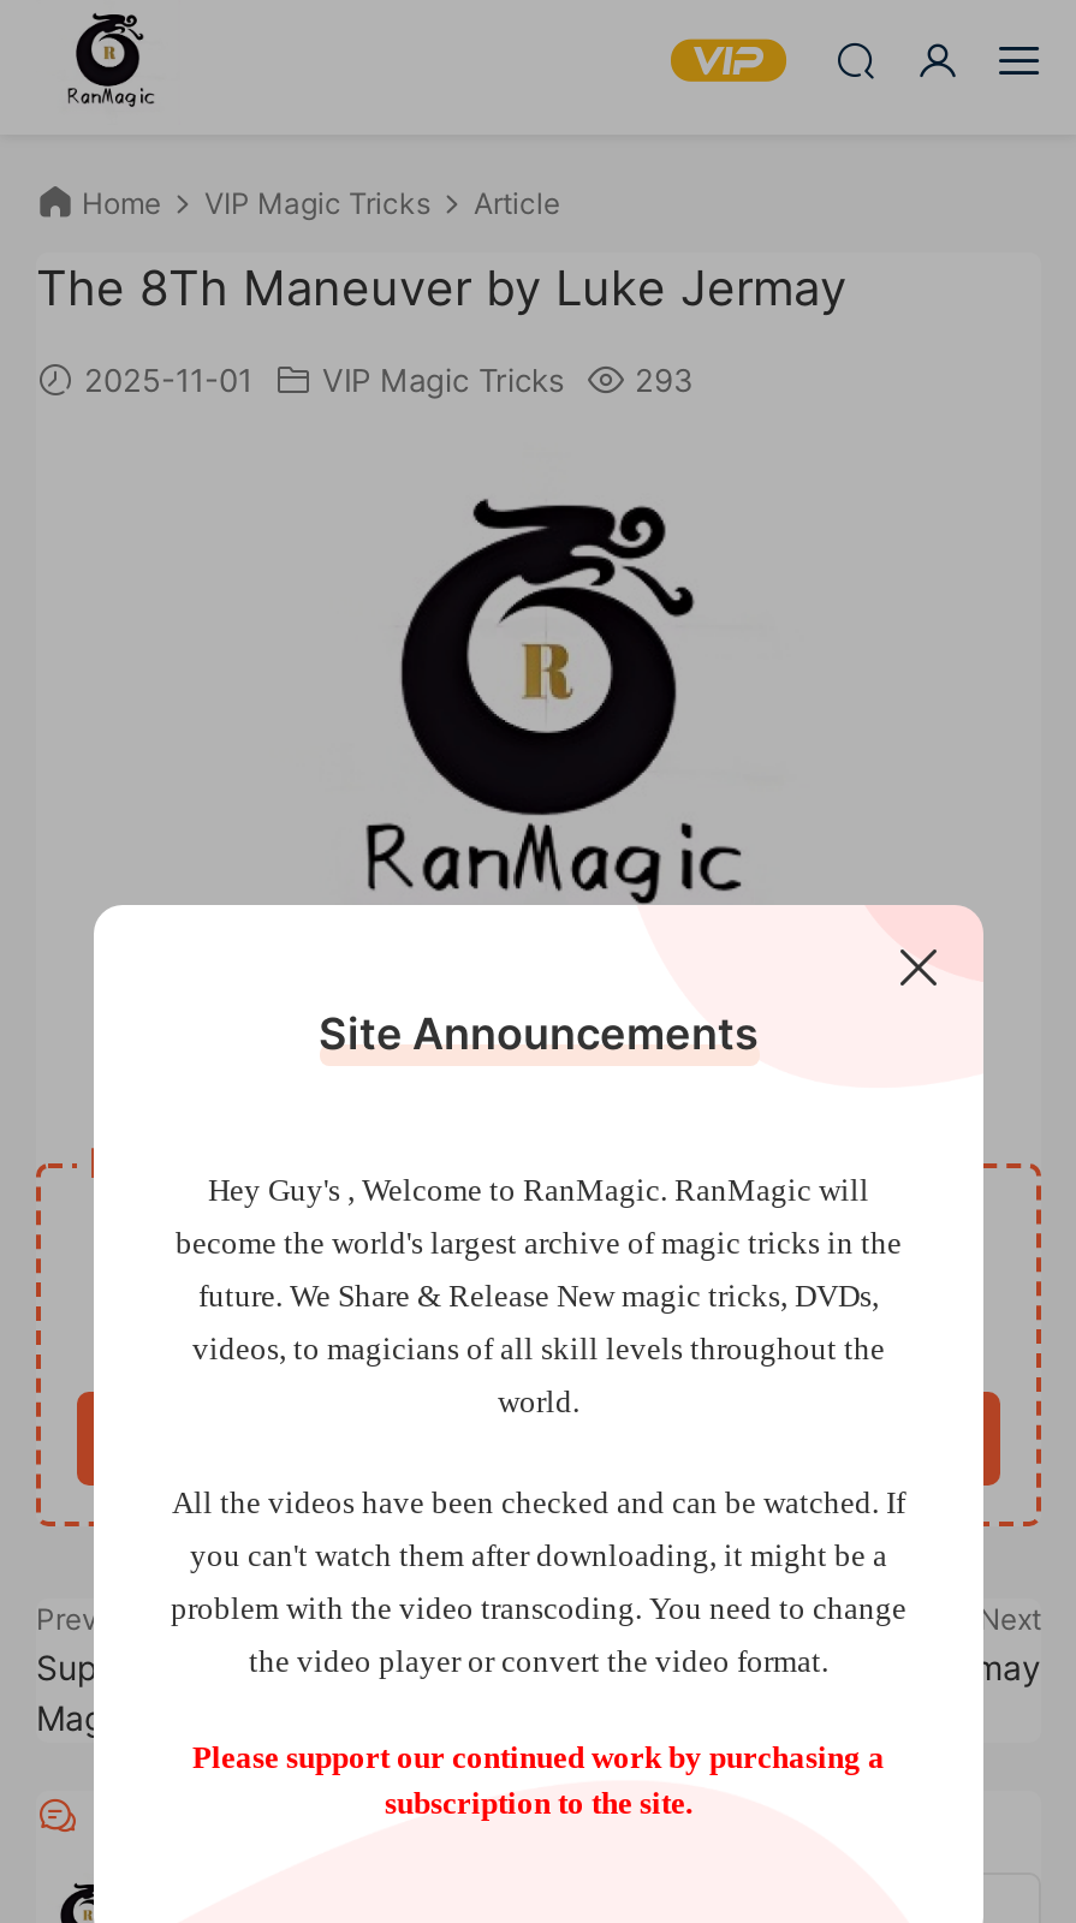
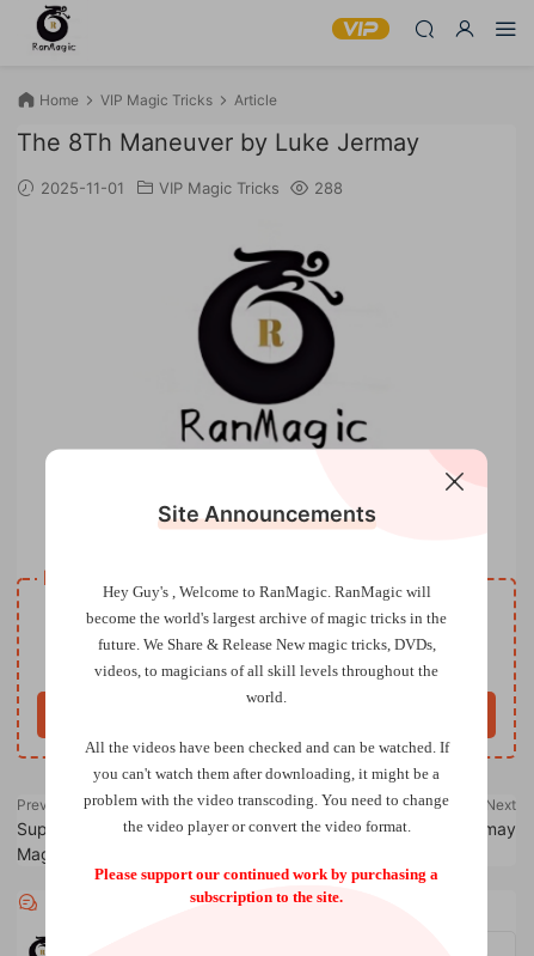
- 2025-11-01 VIP Magic Tricks 293
+ 2025-11-01 VIP Magic Tricks 288
